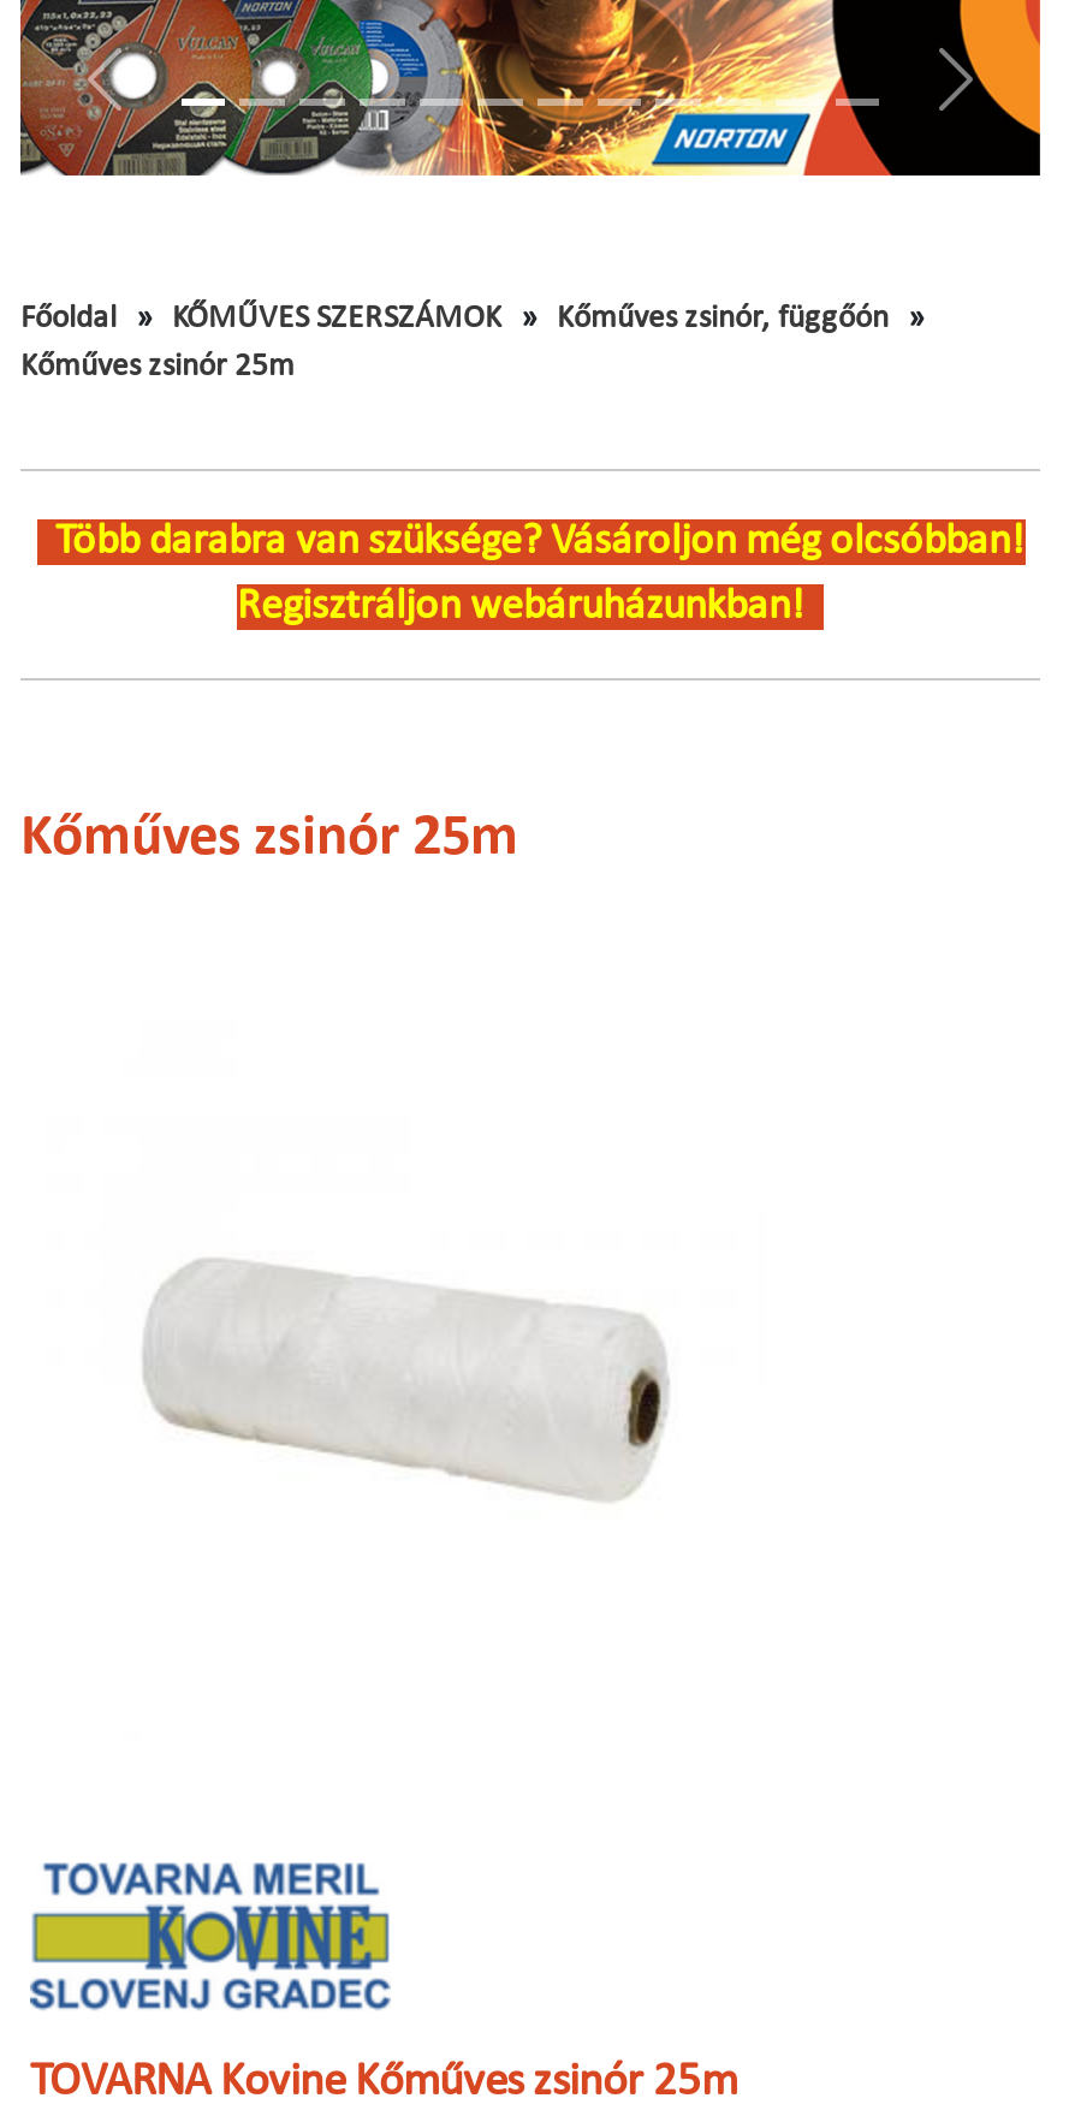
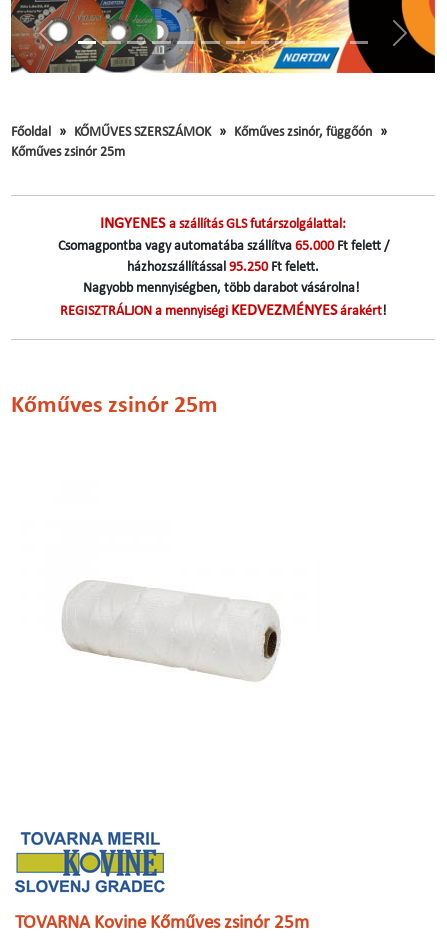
- Több darabra van szüksége? Vásároljon még olcsóbban!
- Regisztráljon webáruházunkban!
+ INGYENES a szállítás GLS futárszolgálattal:
+ Csomagpontba vagy automatába szállítva 65.000 Ft felett /
+ házhozszállítással 95.250 Ft felett.
+ Nagyobb mennyiségben, több darabot vásárolna!
+ REGISZTRÁLJON a mennyiségi KEDVEZMÉNYES árakért!
